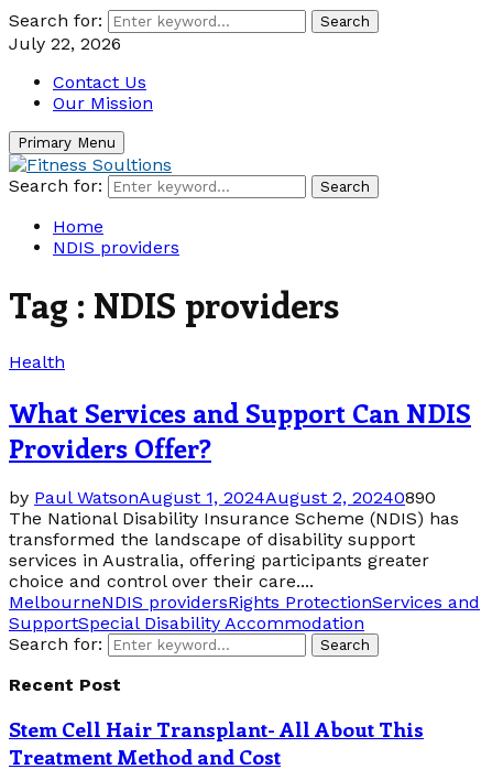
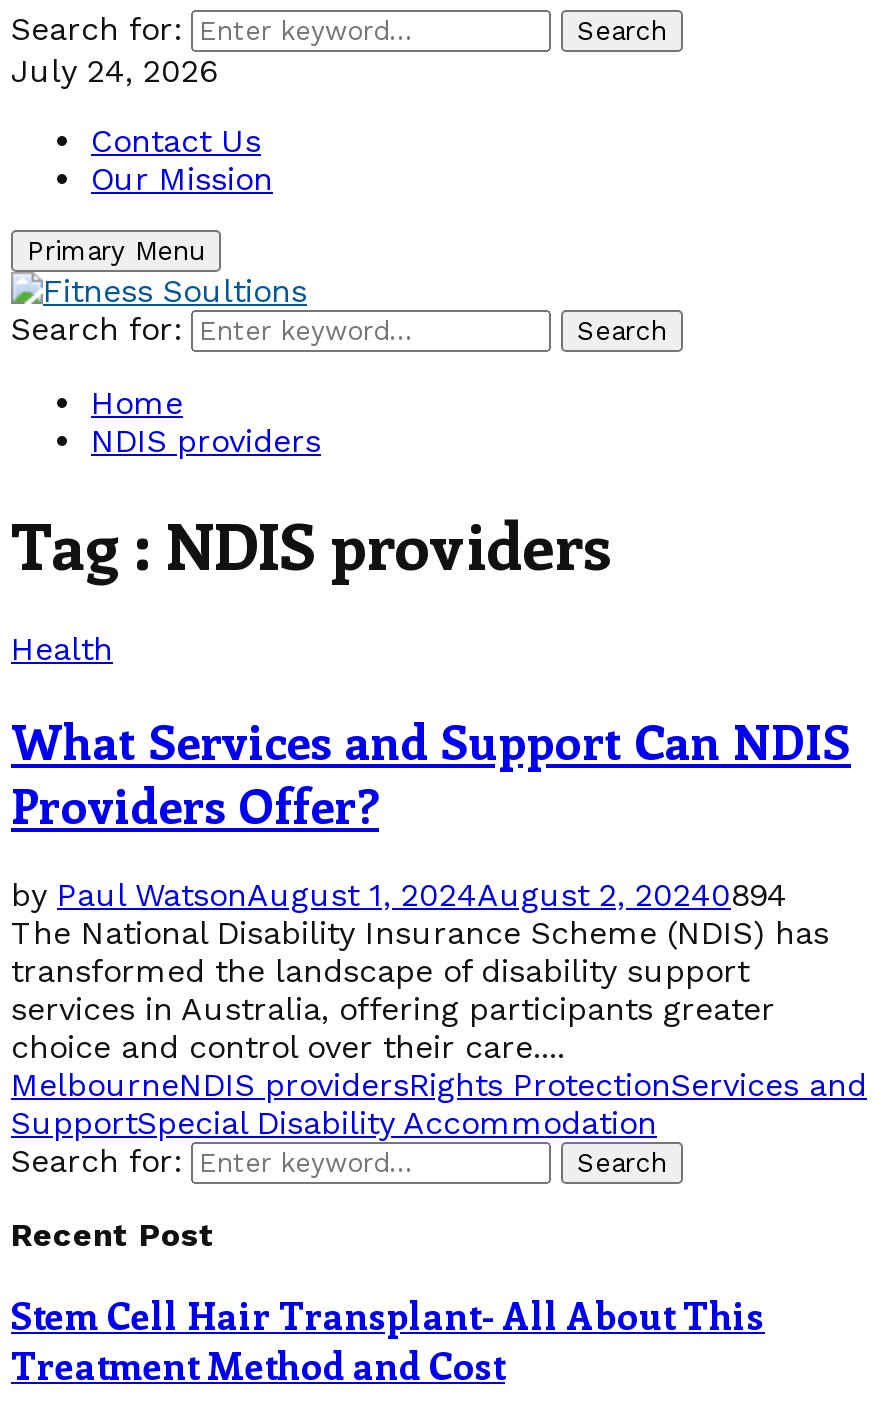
- July 22, 2026
+ July 24, 2026

- by Paul WatsonAugust 1, 2024August 2, 20240890
+ by Paul WatsonAugust 1, 2024August 2, 20240894
